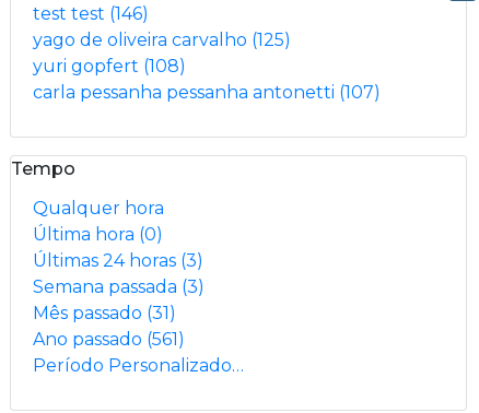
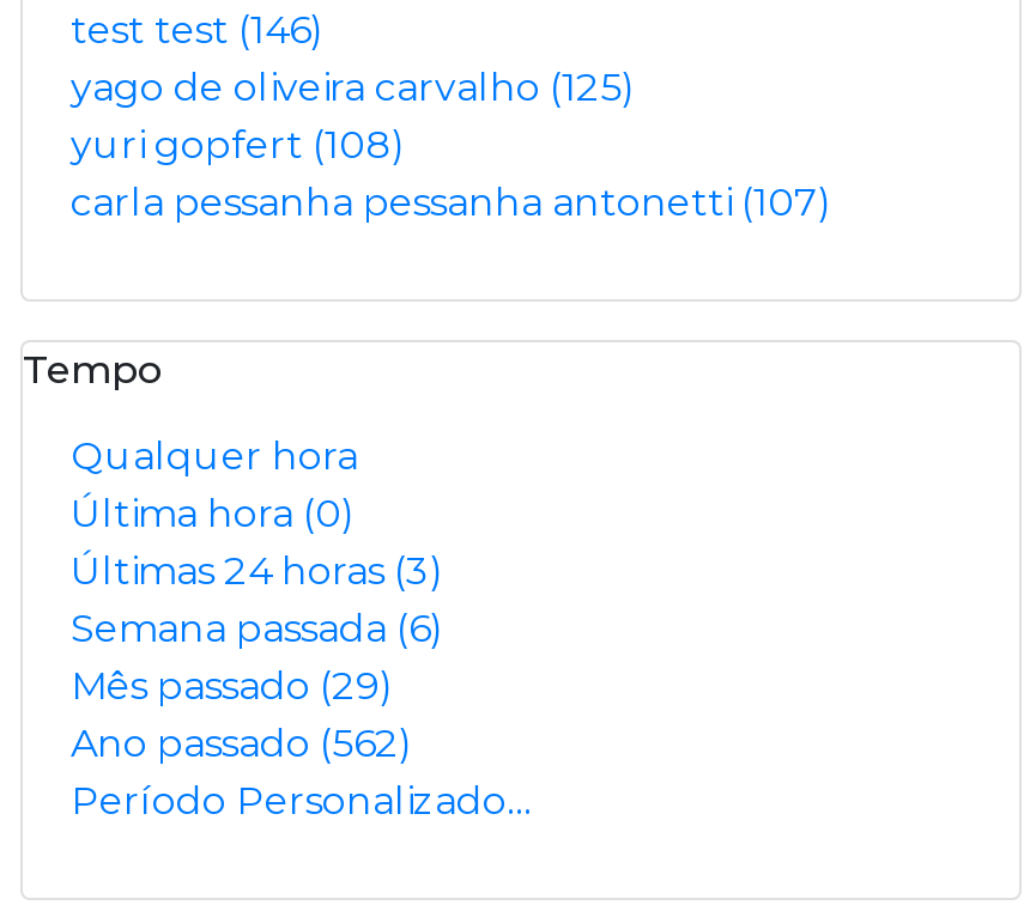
- Semana passada (3)
+ Semana passada (6)

- Mês passado (31)
+ Mês passado (29)

- Ano passado (561)
+ Ano passado (562)
